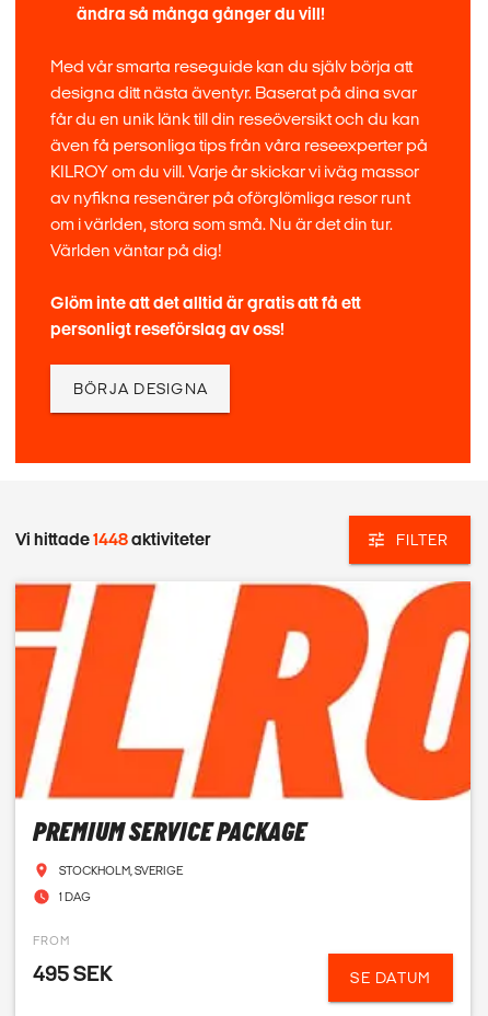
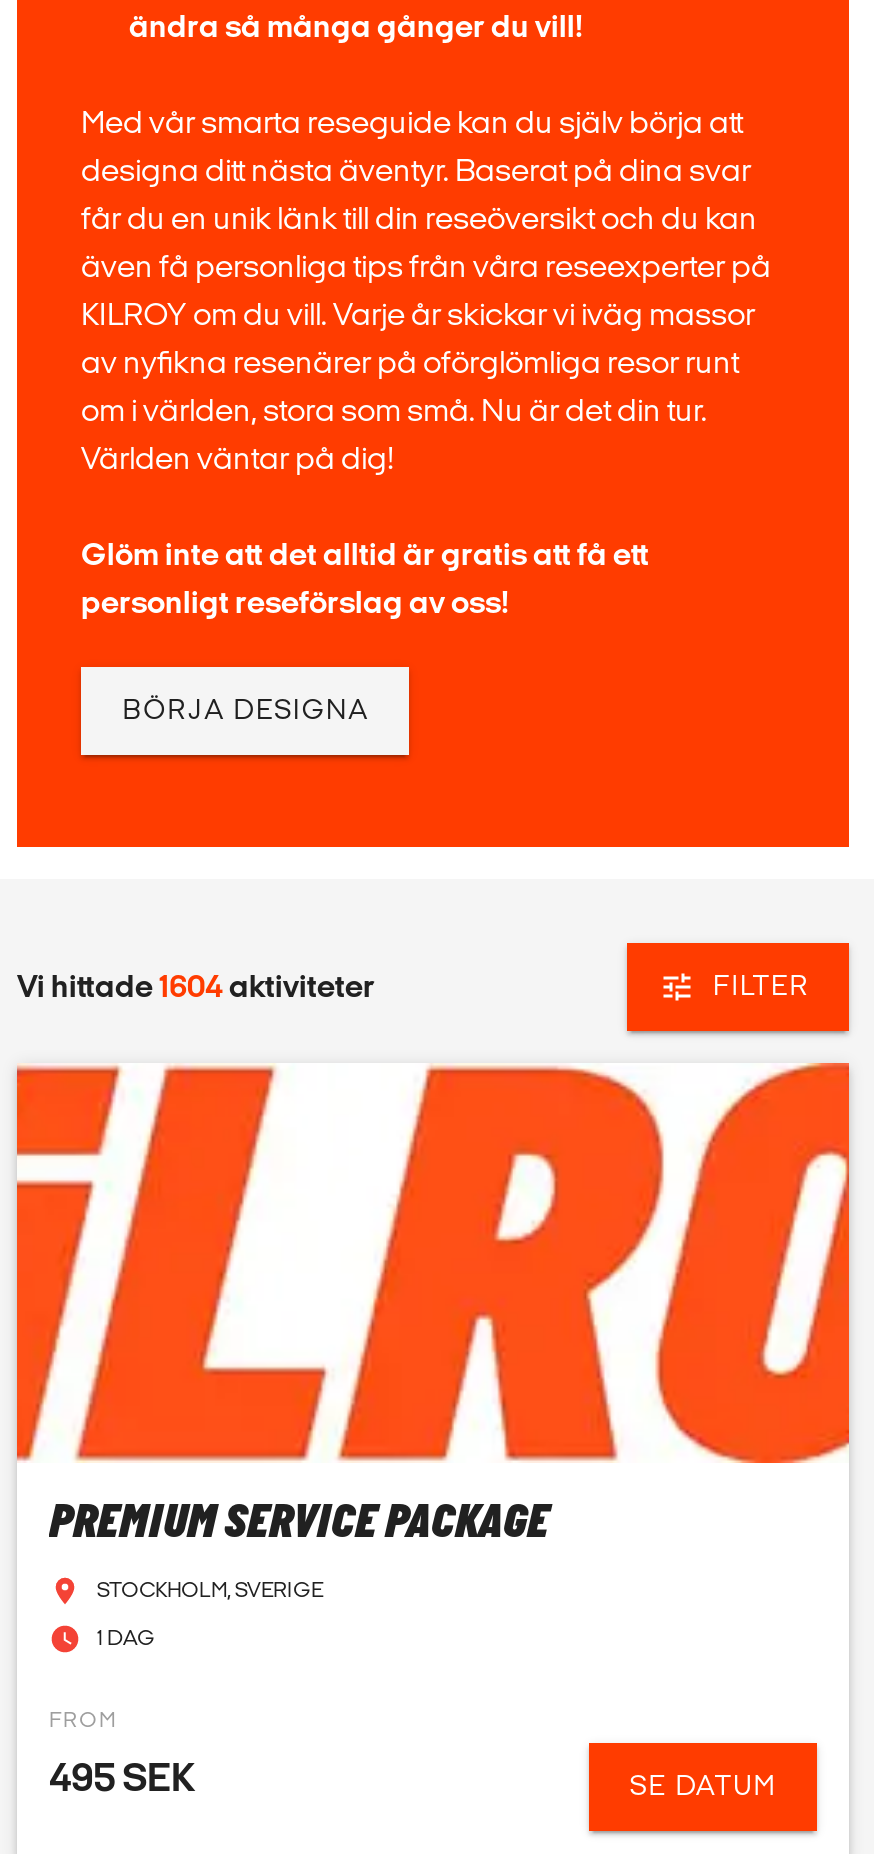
- Vi hittade 1448 aktiviteter
+ Vi hittade 1604 aktiviteter
